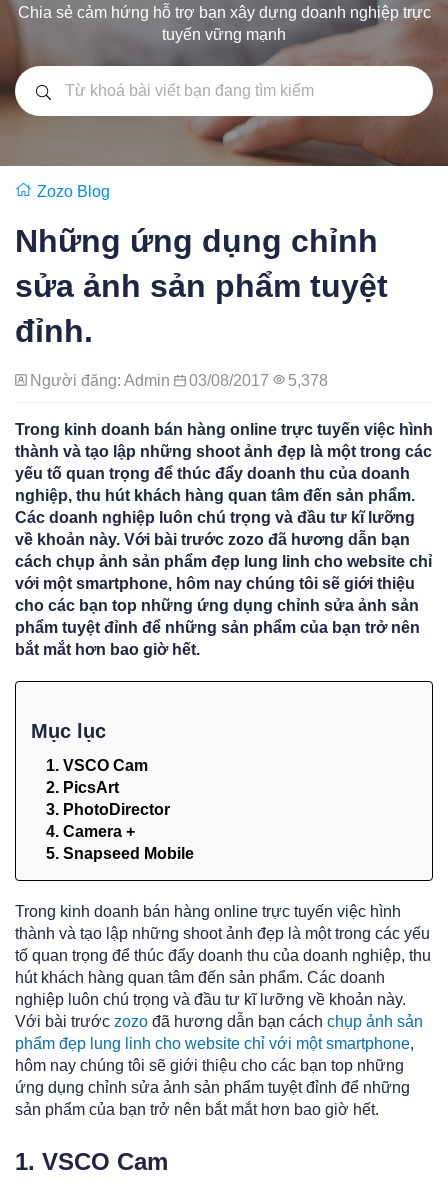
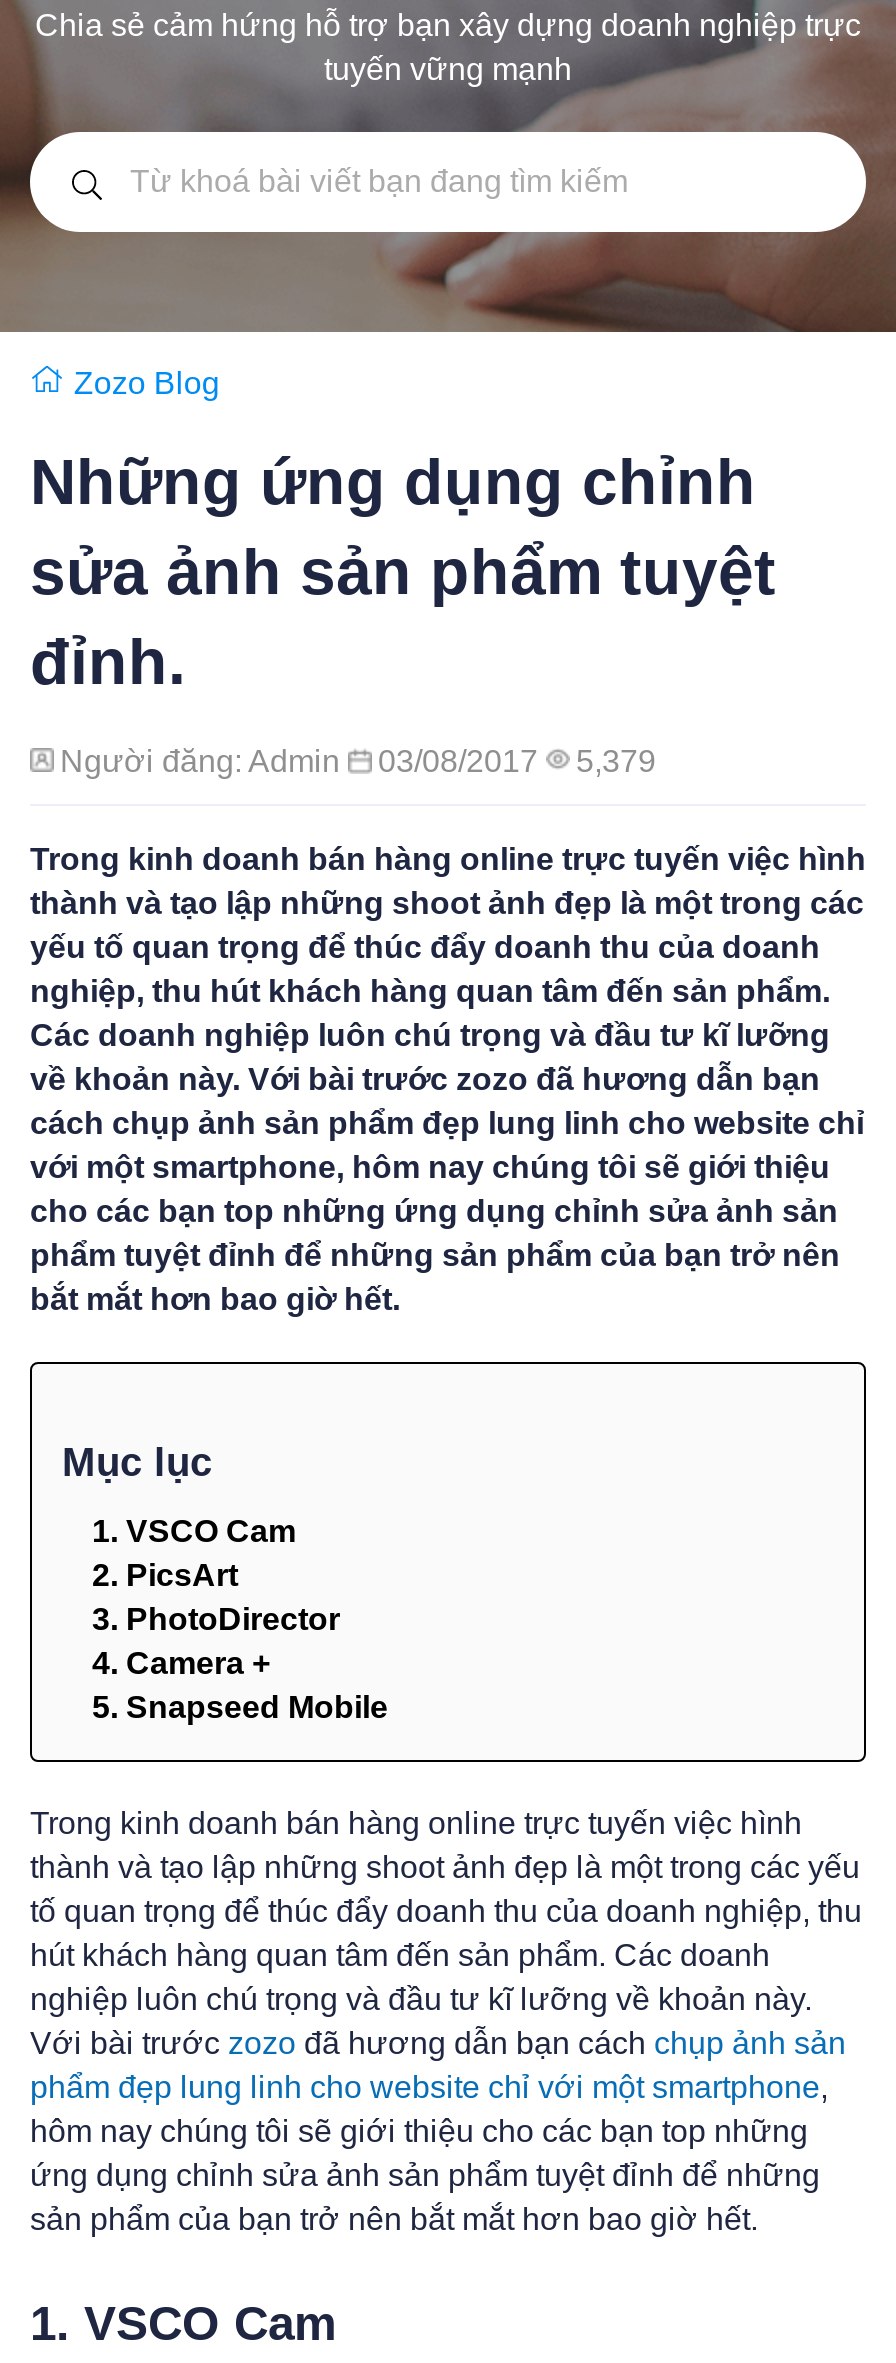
- Người đăng: Admin 03/08/2017 5,378
+ Người đăng: Admin 03/08/2017 5,379
